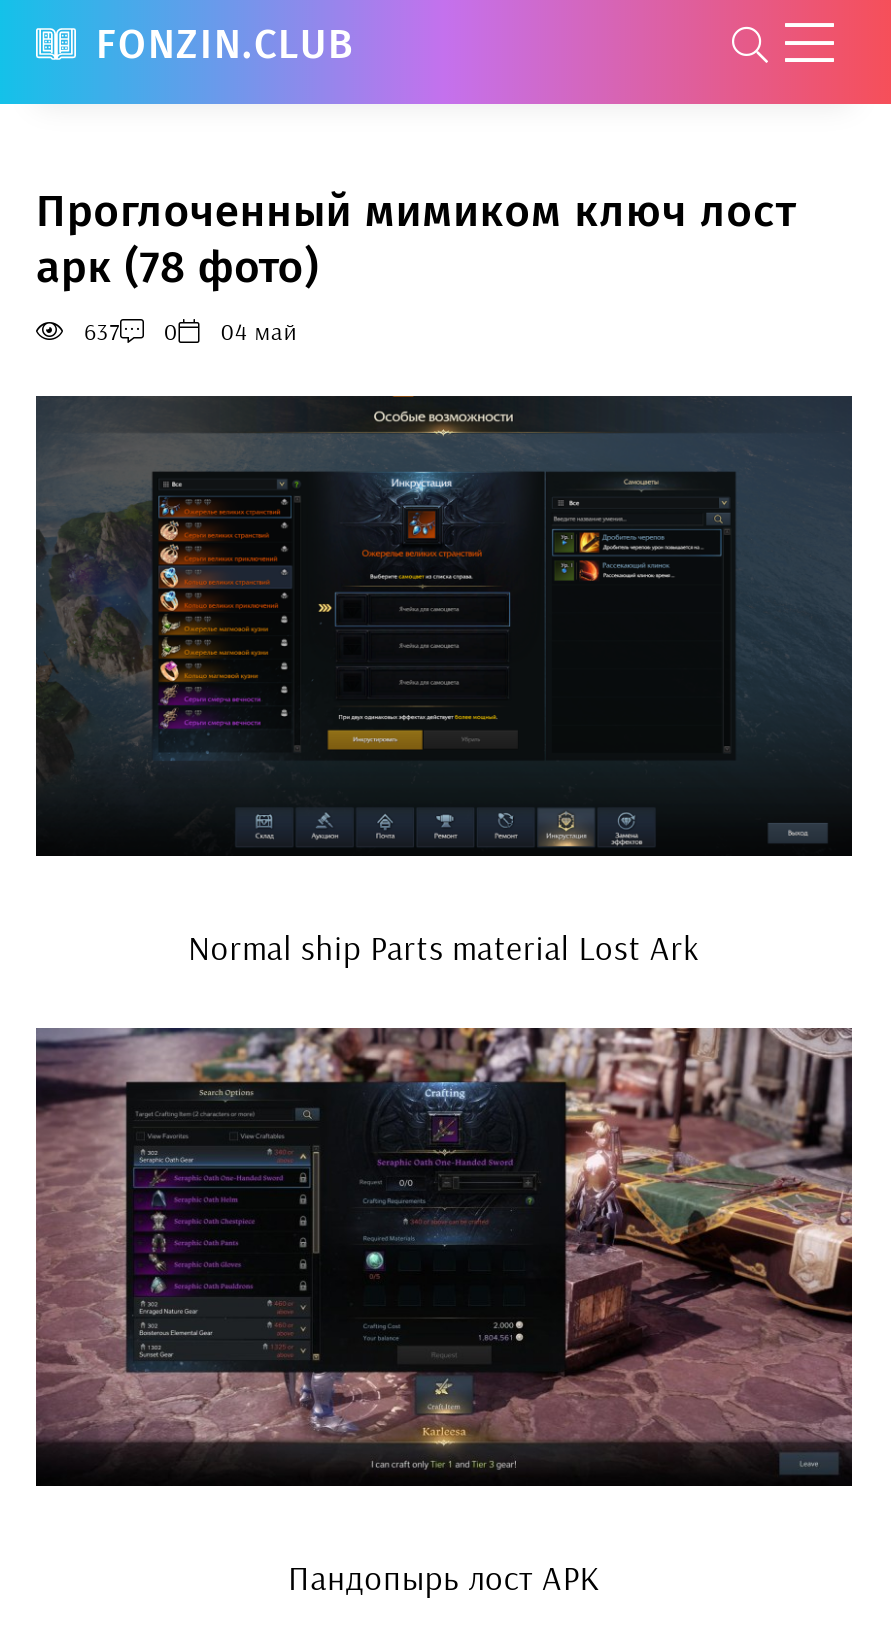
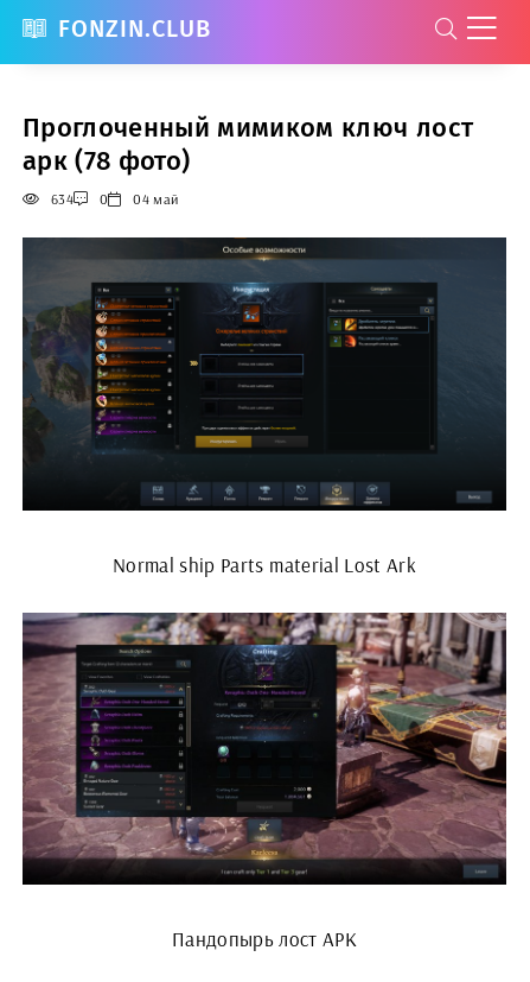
- 637 0 04 май
+ 634 0 04 май
